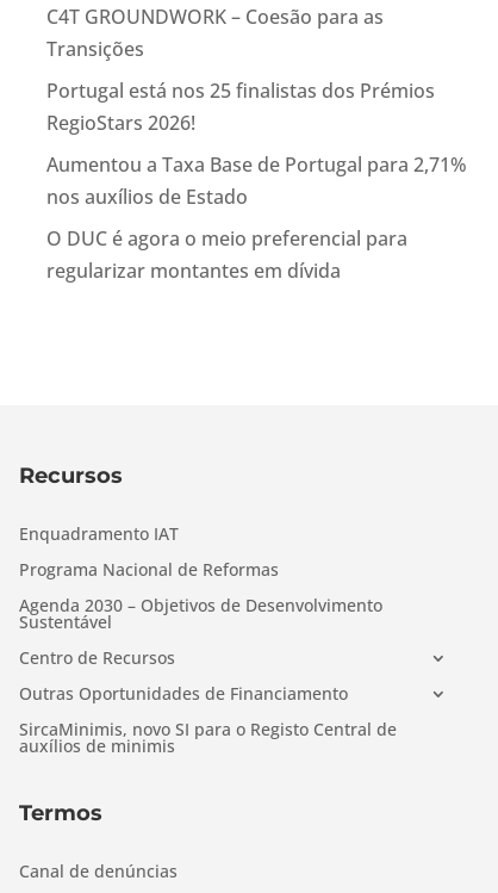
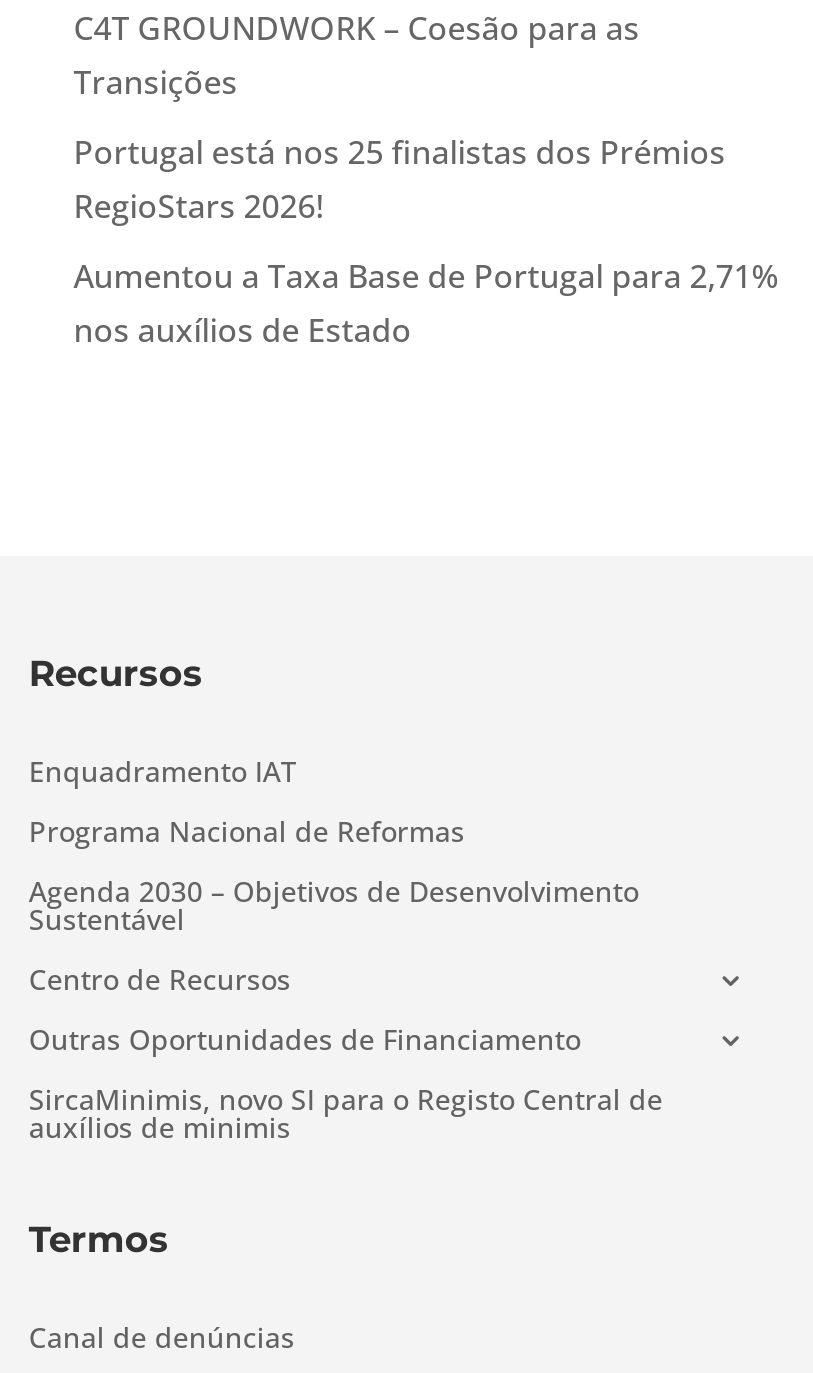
- O DUC é agora o meio preferencial para
- regularizar montantes em dívida
